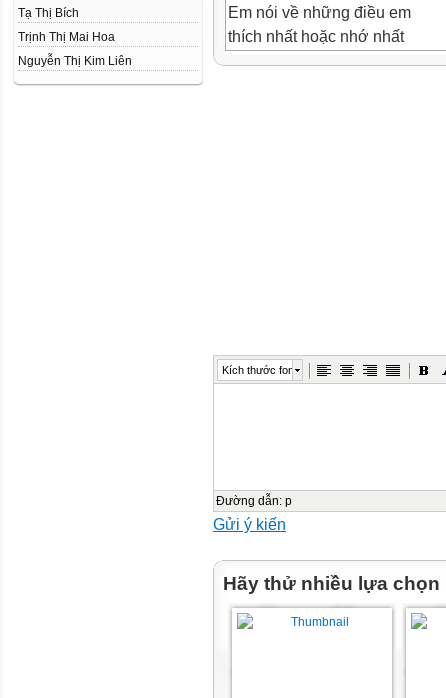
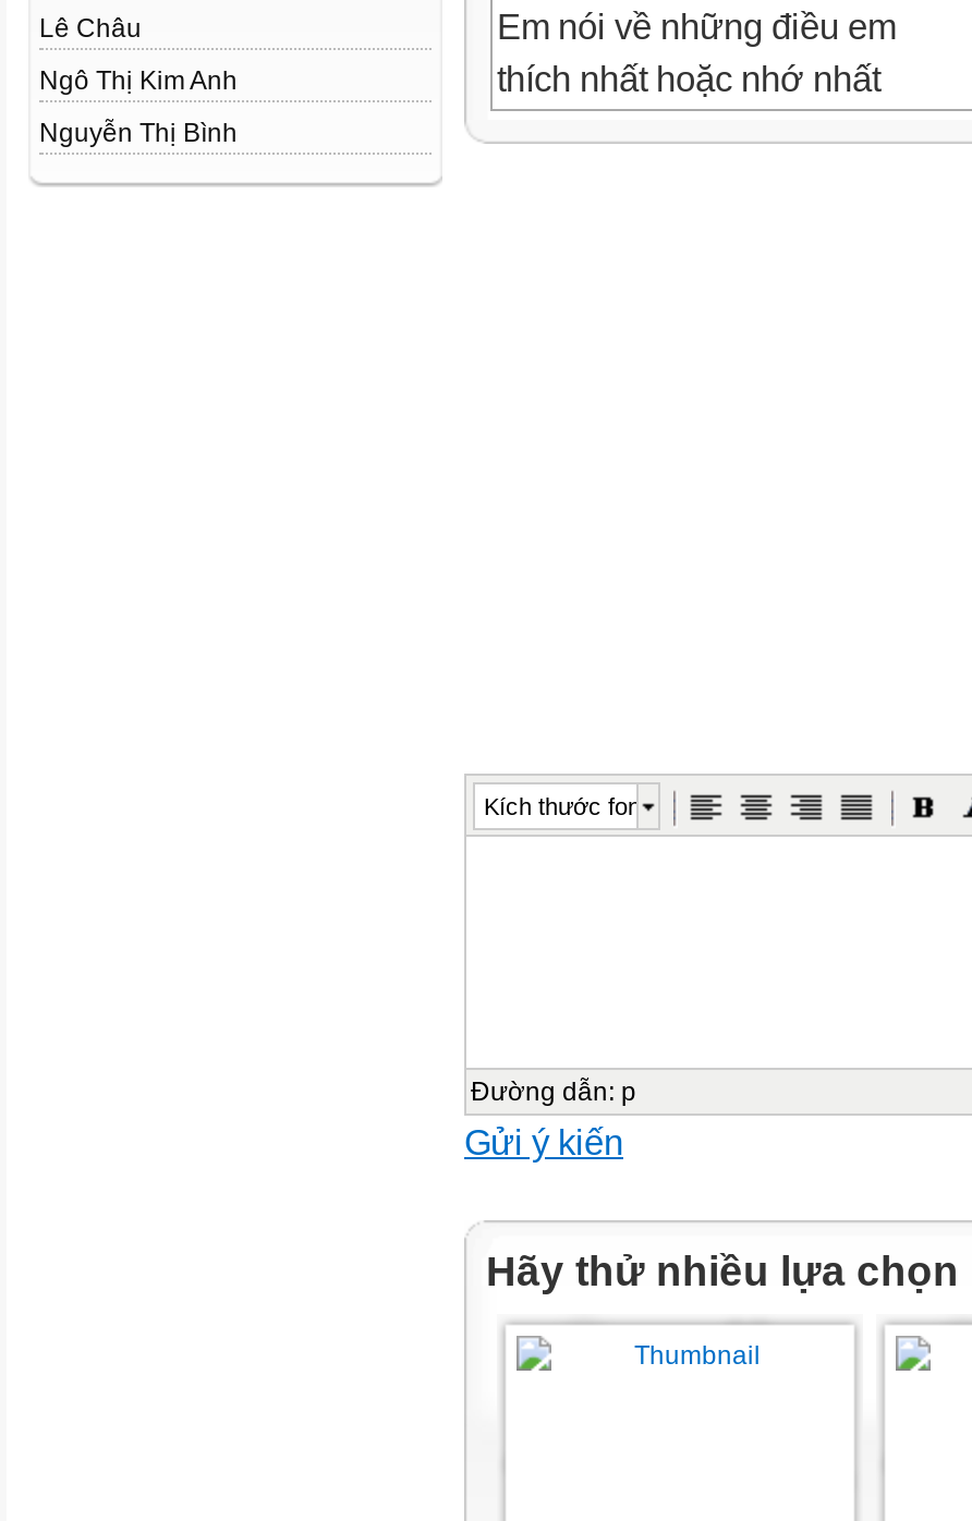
- Tạ Thị Bích
+ Lê Châu

- Trịnh Thị Mai Hoa
+ Ngô Thị Kim Anh

- Nguyễn Thị Kim Liên
+ Nguyễn Thị Bình
